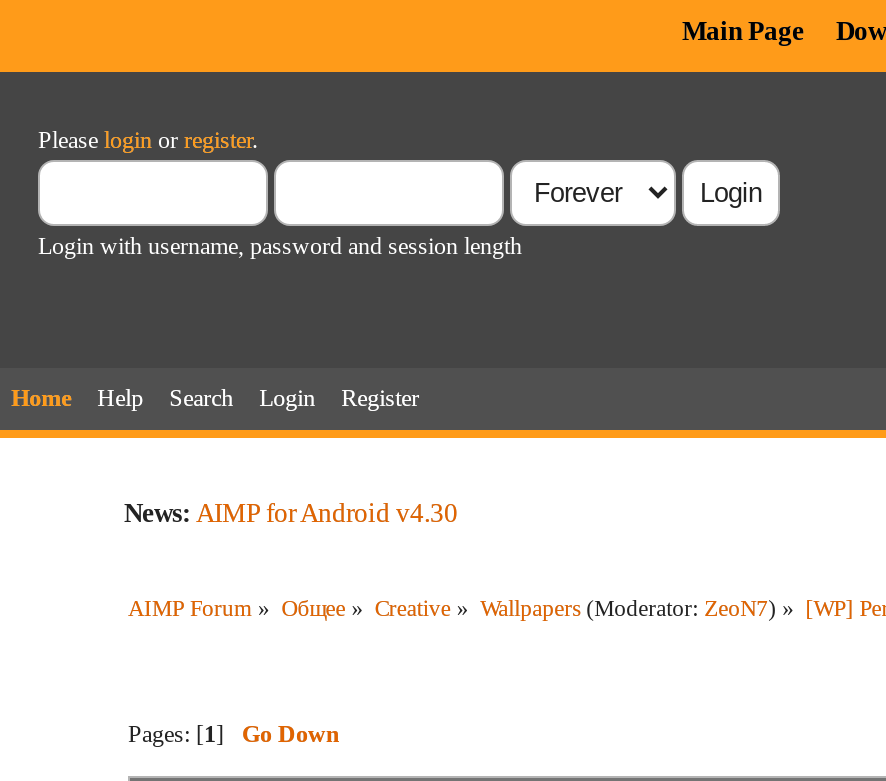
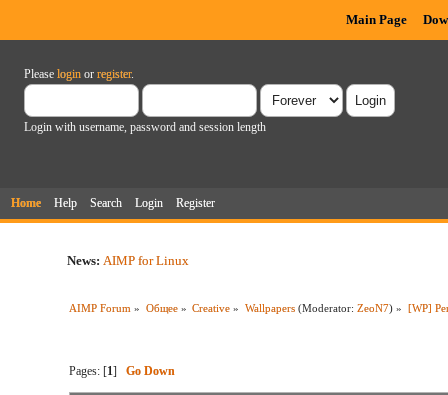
- News: AIMP for Android v4.30
+ News: AIMP for Linux
